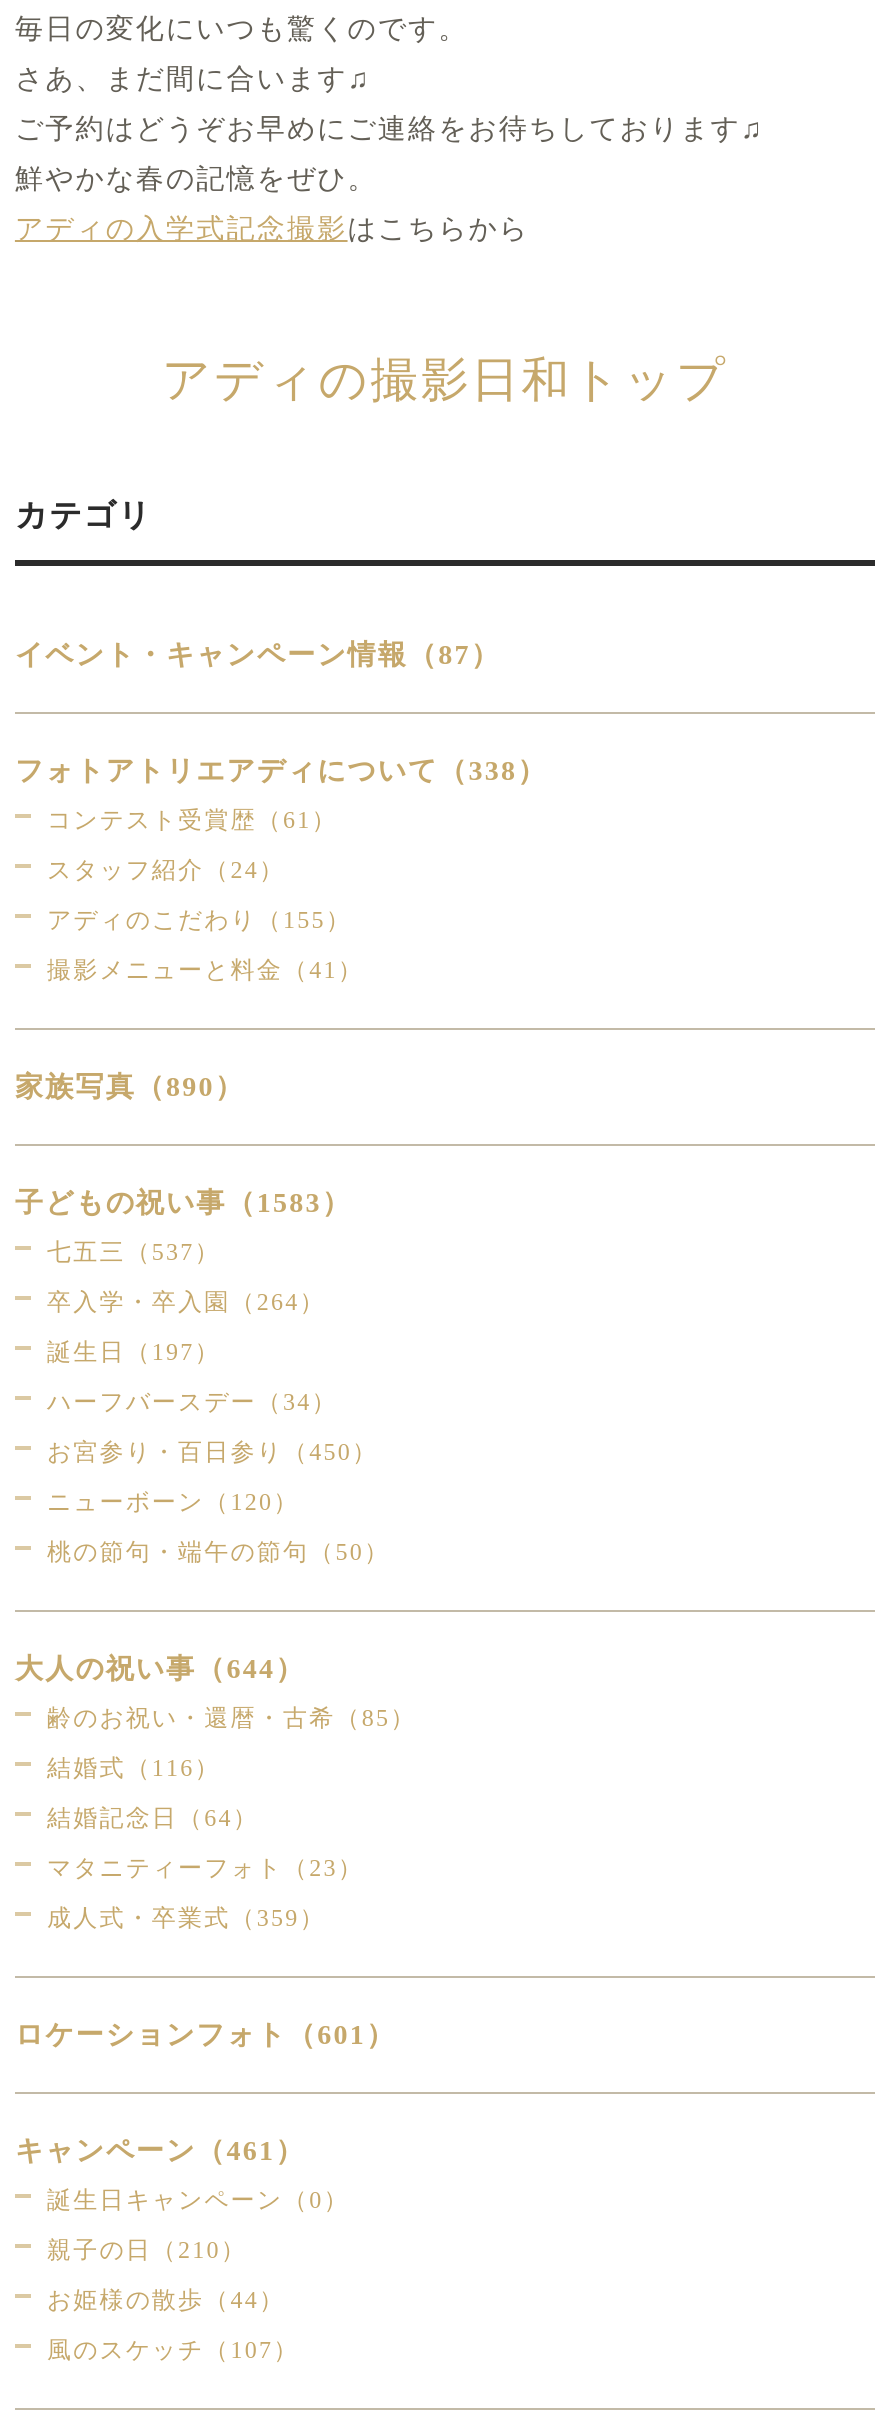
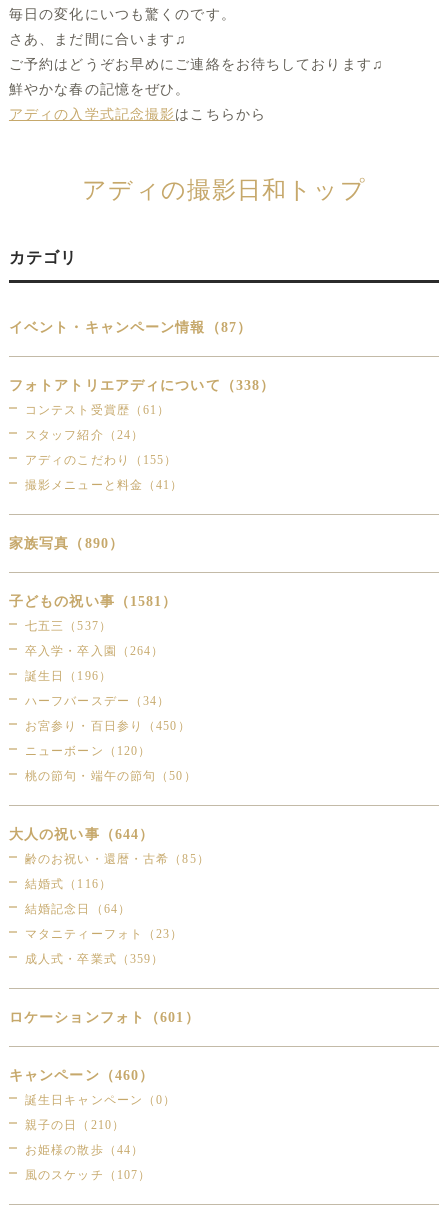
- 子どもの祝い事（1583）
+ 子どもの祝い事（1581）

- 誕生日（197）
+ 誕生日（196）

- キャンペーン（461）
+ キャンペーン（460）
